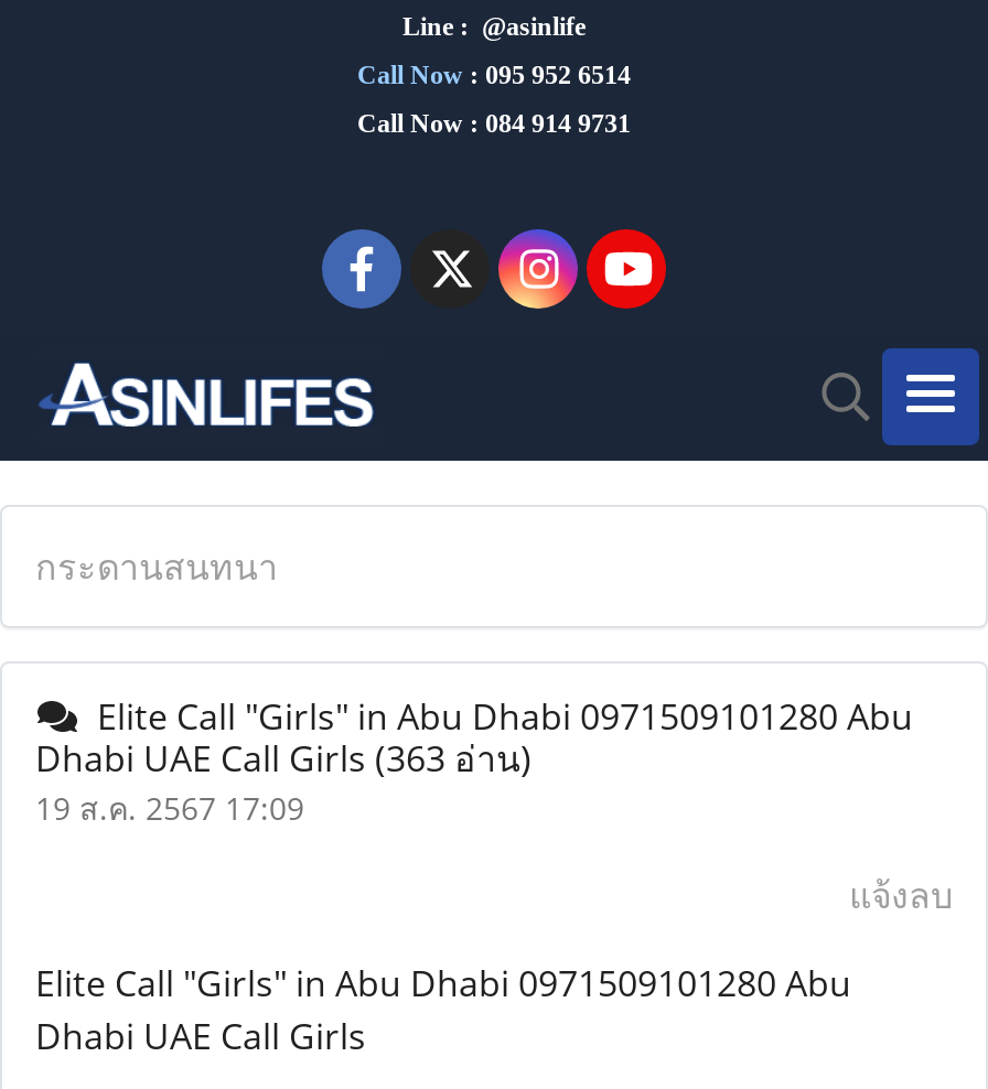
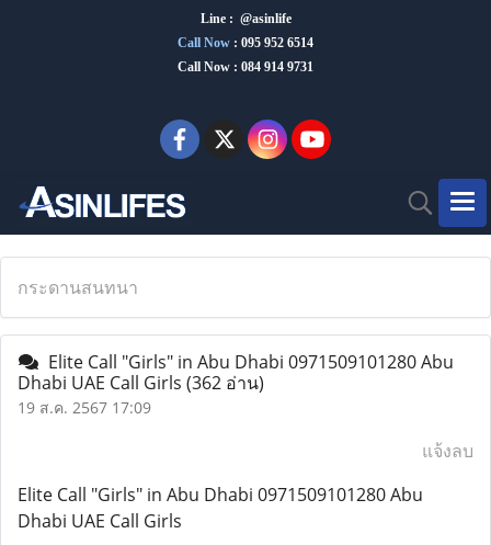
- Dhabi UAE Call Girls (363 อ่าน)
+ Dhabi UAE Call Girls (362 อ่าน)
